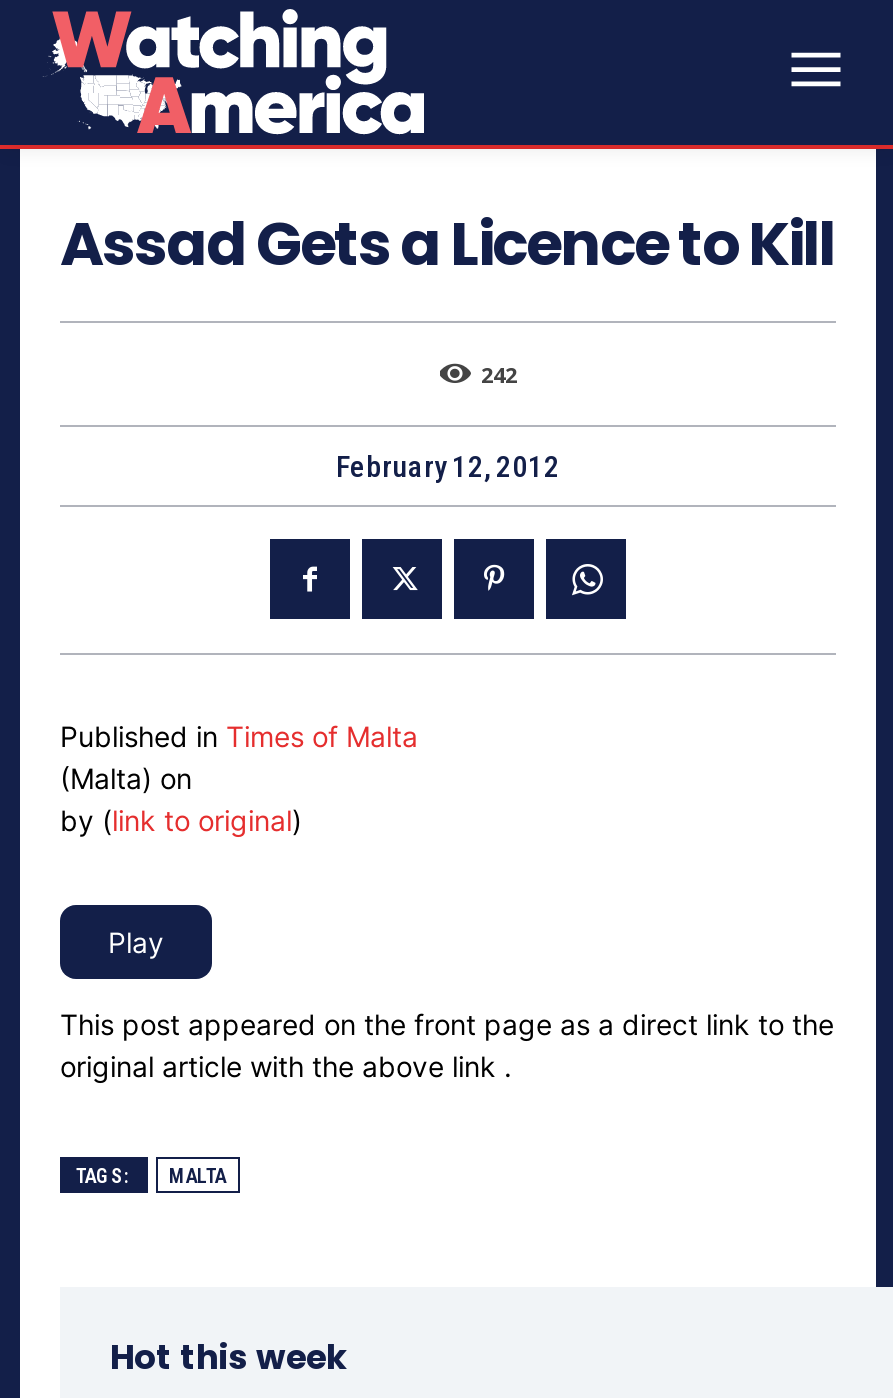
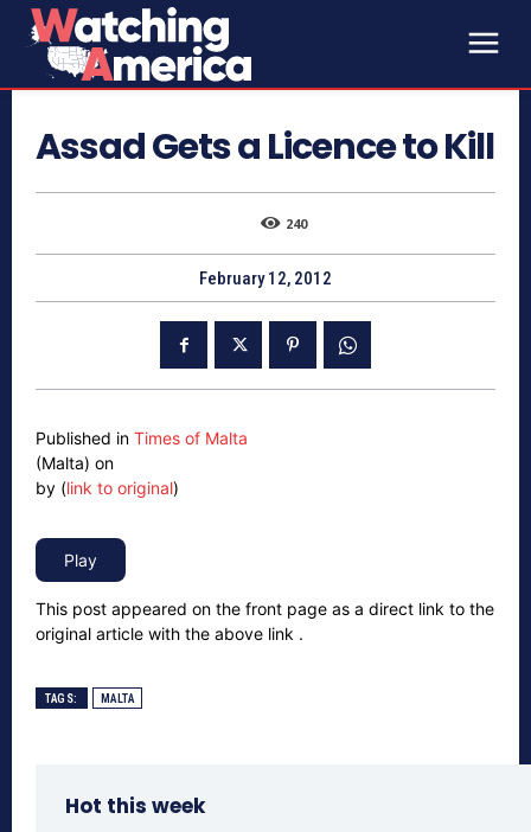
- 242
+ 240
